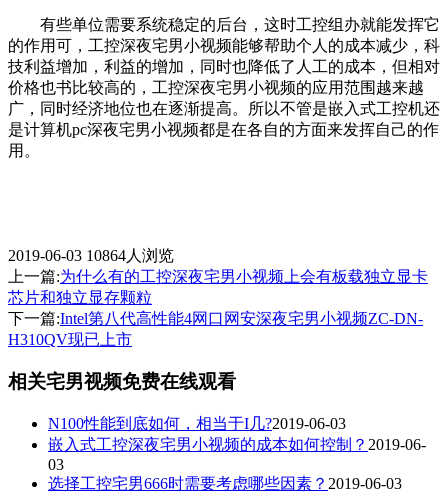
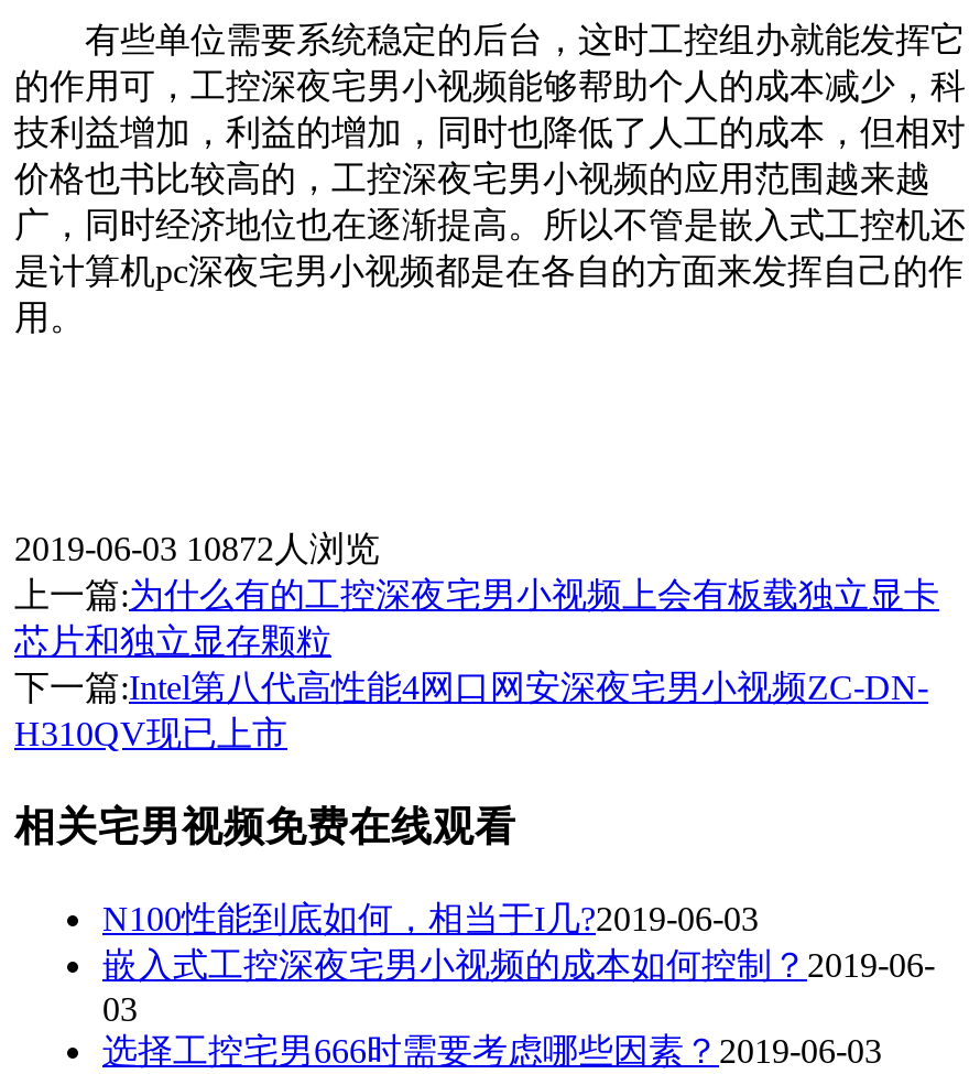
- 2019-06-03 10864人浏览
+ 2019-06-03 10872人浏览
